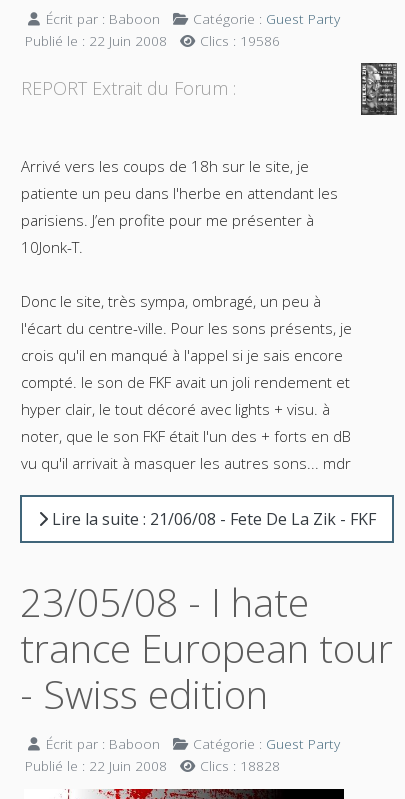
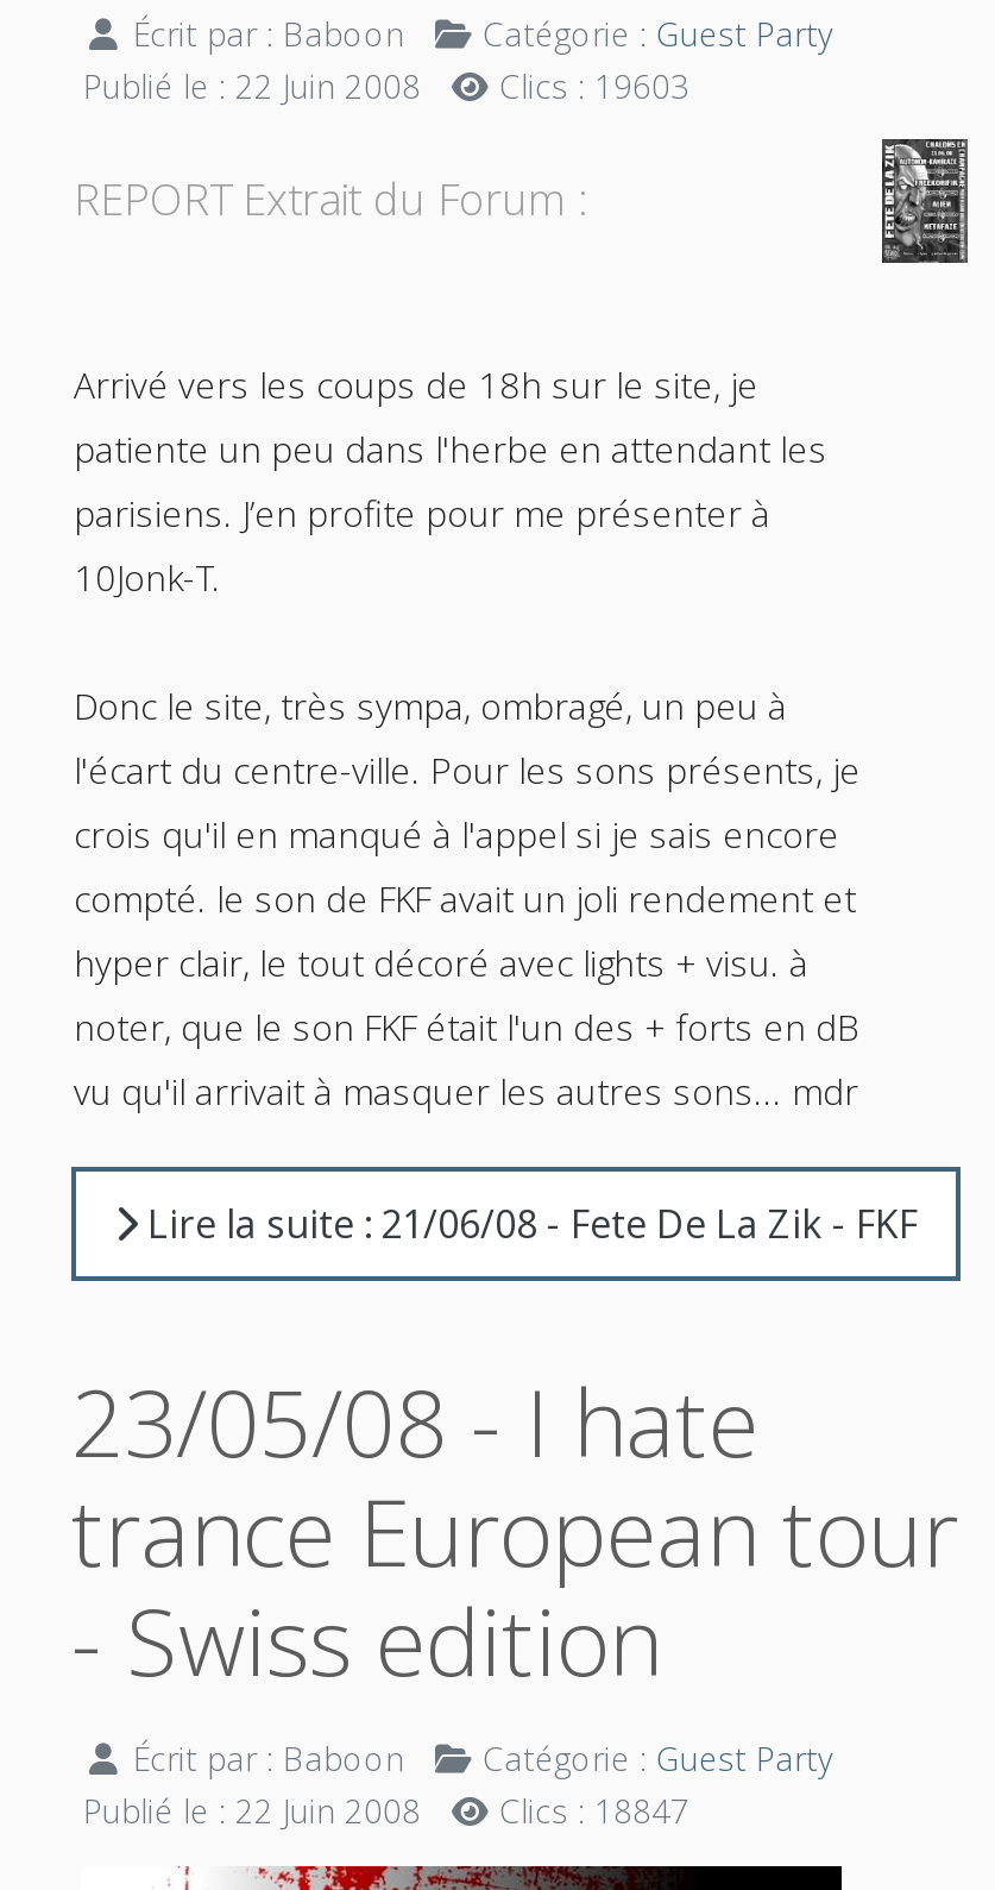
- Publié le : 22 Juin 2008 Clics : 19586
+ Publié le : 22 Juin 2008 Clics : 19603

- Publié le : 22 Juin 2008 Clics : 18828
+ Publié le : 22 Juin 2008 Clics : 18847
